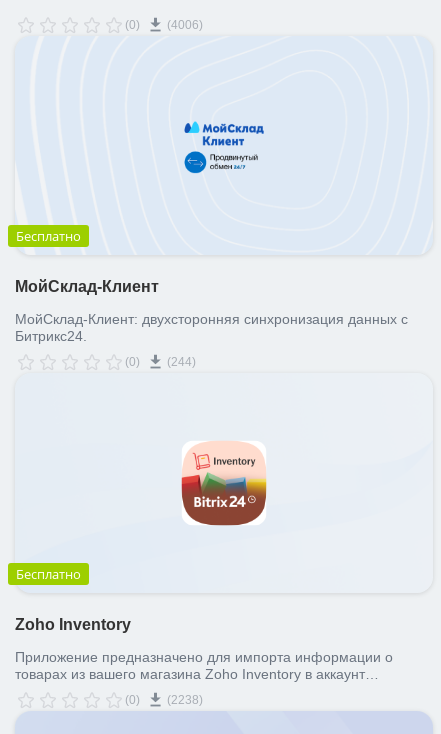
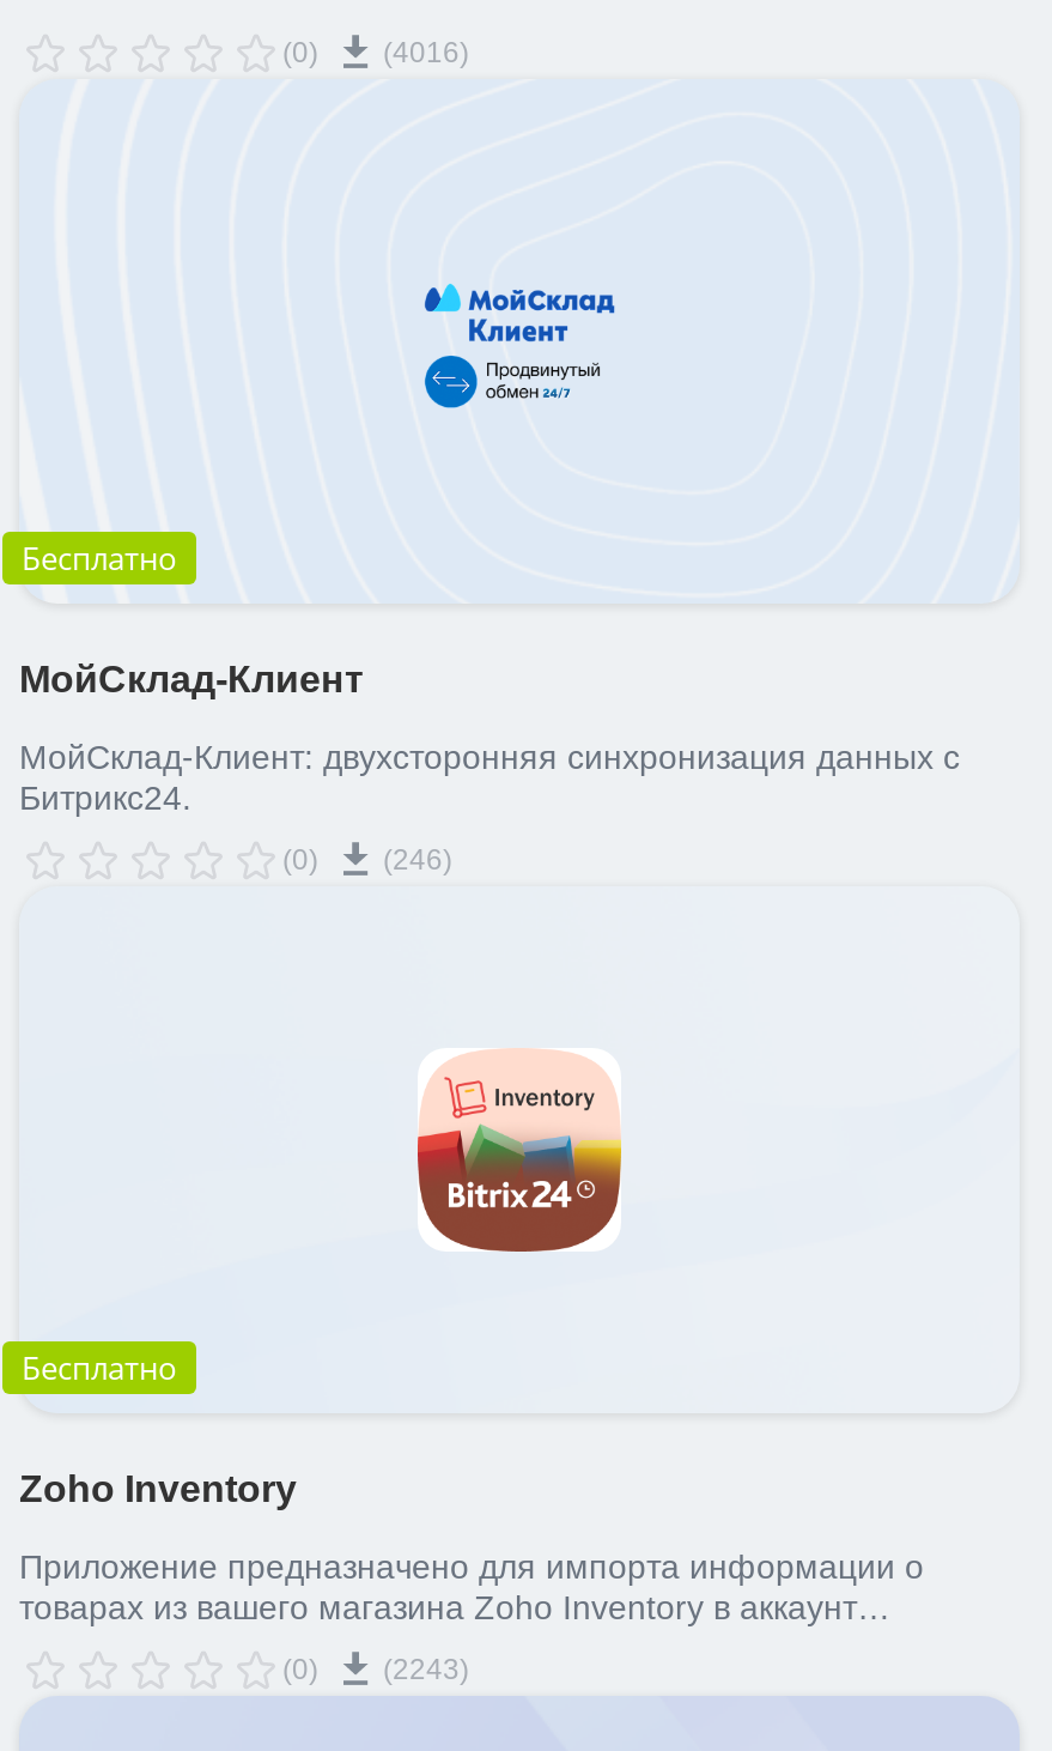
- (0) (4006)
+ (0) (4016)

- (0) (244)
+ (0) (246)

- (0) (2238)
+ (0) (2243)
